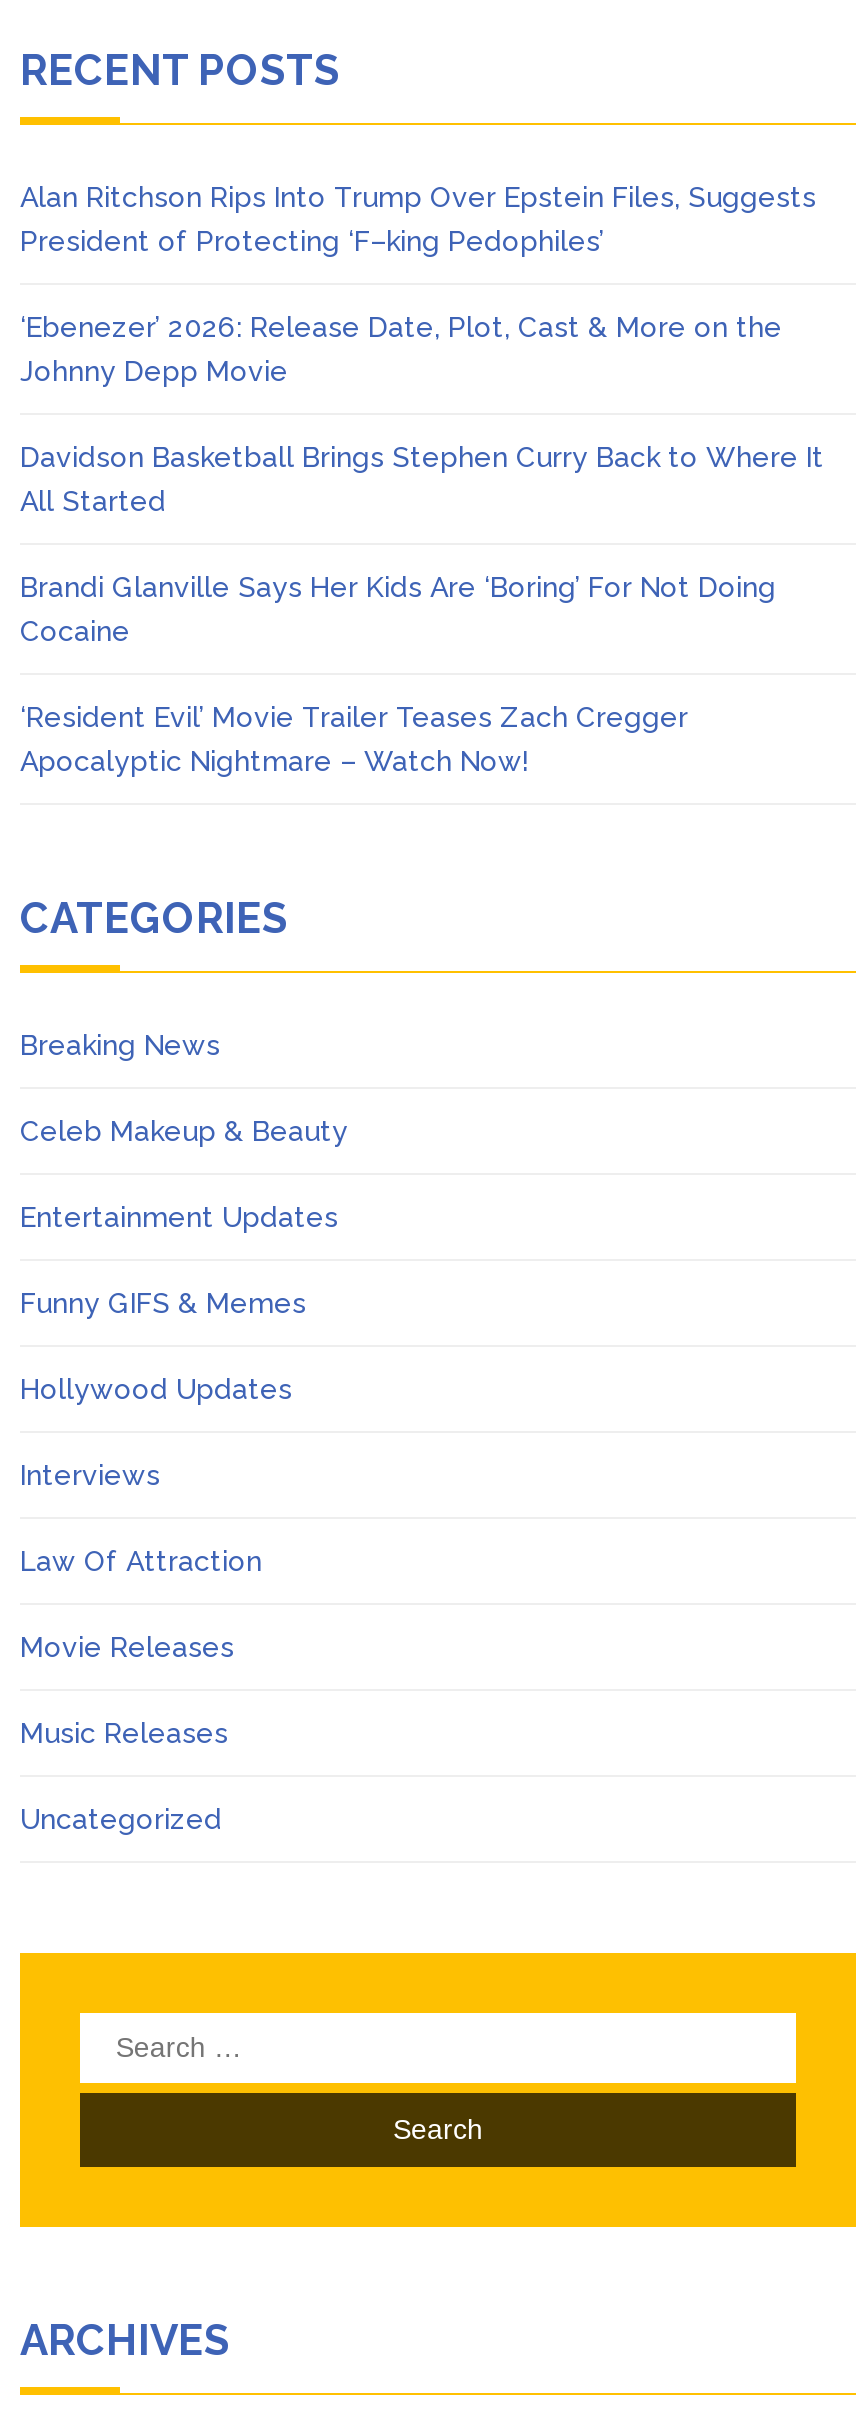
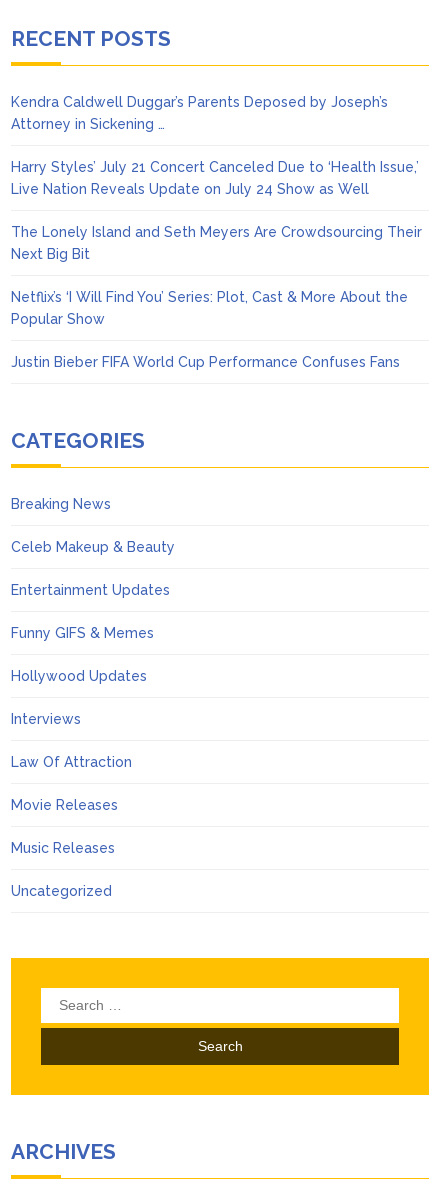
- Alan Ritchson Rips Into Trump Over Epstein Files, Suggests
- President of Protecting ‘F–king Pedophiles’
+ Kendra Caldwell Duggar’s Parents Deposed by Joseph’s
+ Attorney in Sickening …

- ‘Ebenezer’ 2026: Release Date, Plot, Cast & More on the
- Johnny Depp Movie
+ Harry Styles’ July 21 Concert Canceled Due to ‘Health Issue,’
+ Live Nation Reveals Update on July 24 Show as Well

- Davidson Basketball Brings Stephen Curry Back to Where It
- All Started
+ The Lonely Island and Seth Meyers Are Crowdsourcing Their
+ Next Big Bit

- Brandi Glanville Says Her Kids Are ‘Boring’ For Not Doing
- Cocaine
+ Netflix’s ‘I Will Find You’ Series: Plot, Cast & More About the
+ Popular Show

- ‘Resident Evil’ Movie Trailer Teases Zach Cregger
- Apocalyptic Nightmare – Watch Now!
+ Justin Bieber FIFA World Cup Performance Confuses Fans
